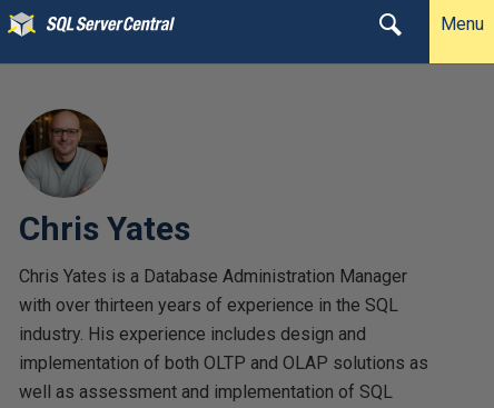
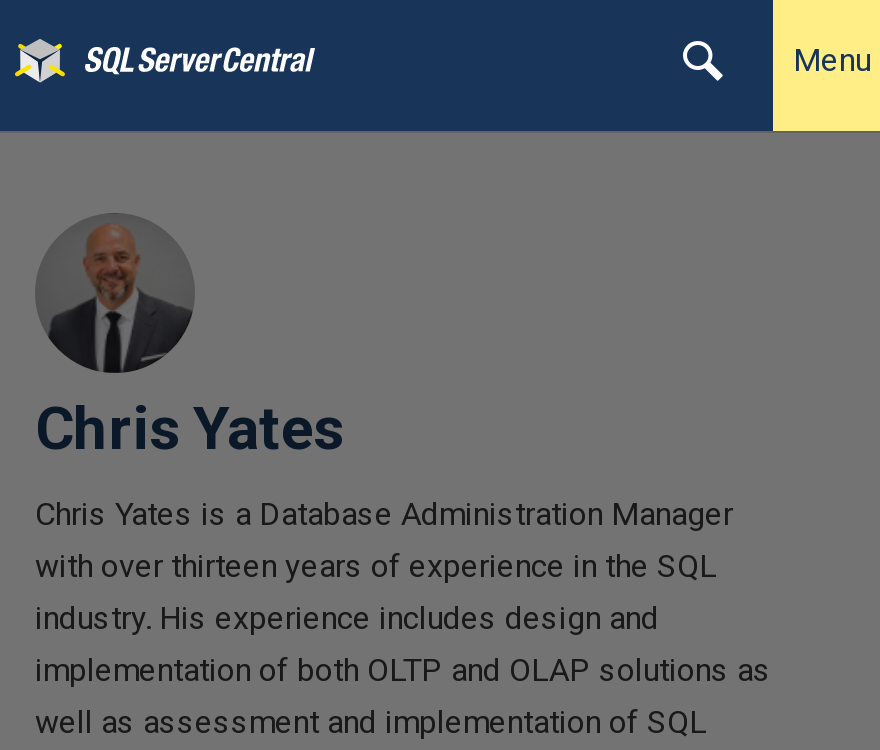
- [image]
+ [image]
